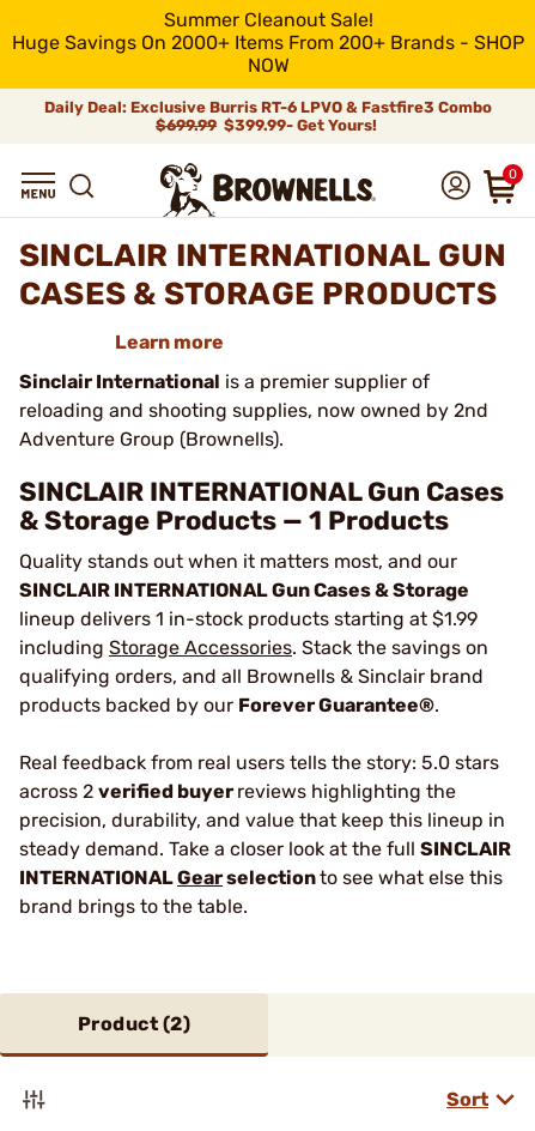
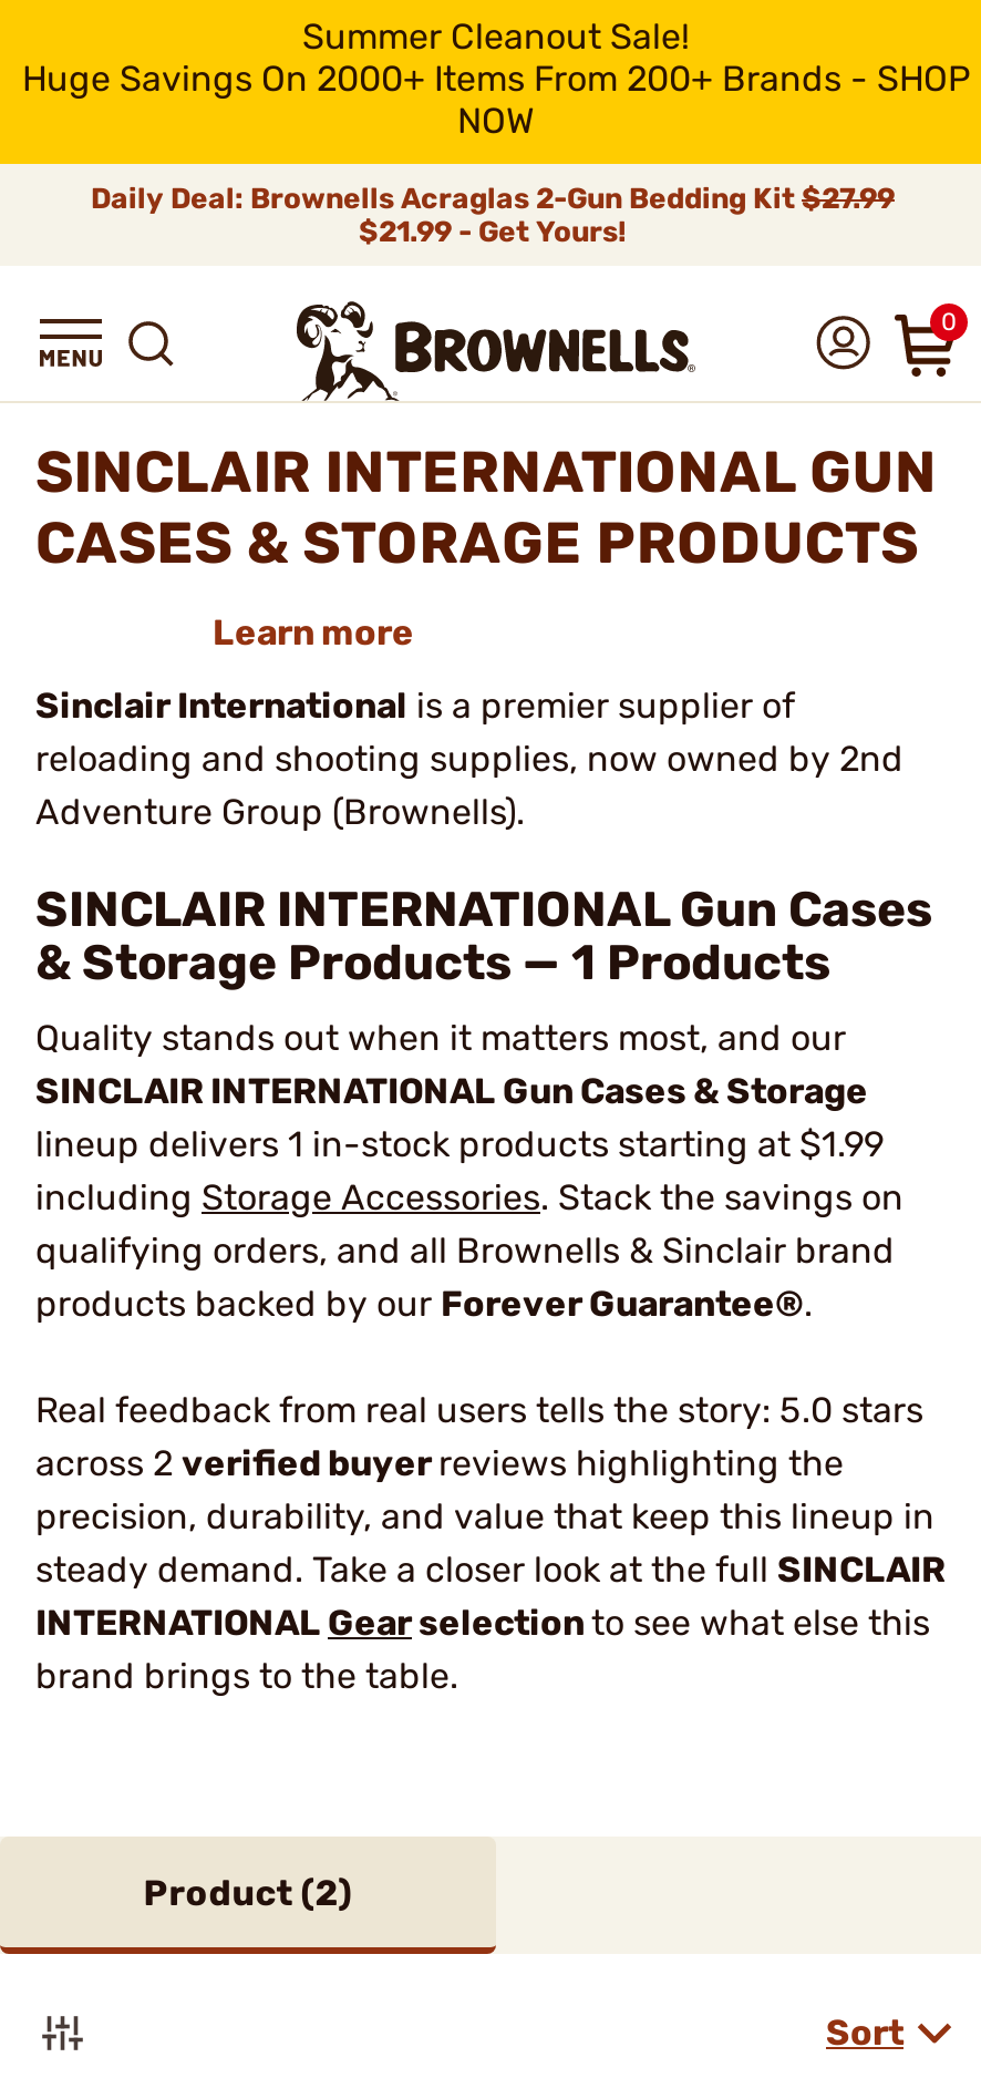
- Daily Deal: Exclusive Burris RT-6 LPVO & Fastfire3 Combo
- $699.99 $399.99- Get Yours!
+ Daily Deal: Brownells Acraglas 2-Gun Bedding Kit $27.99
+ $21.99 - Get Yours!
